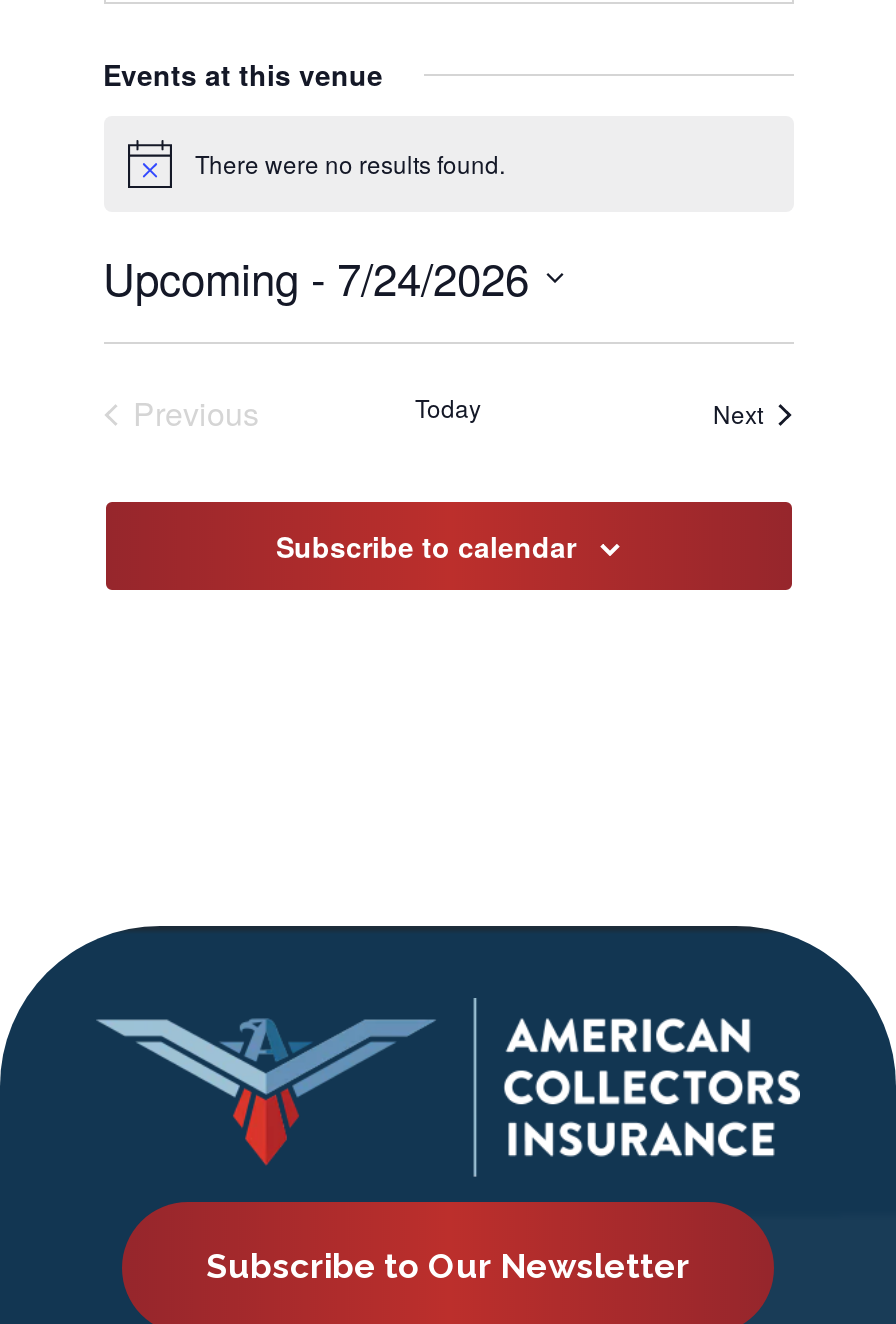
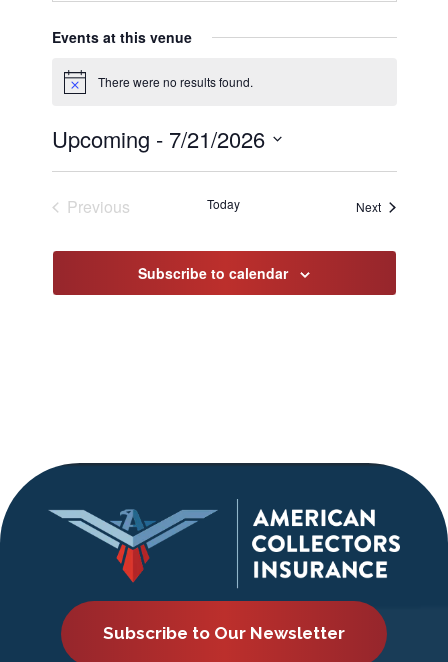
- Upcoming - 7/24/2026
+ Upcoming - 7/21/2026
